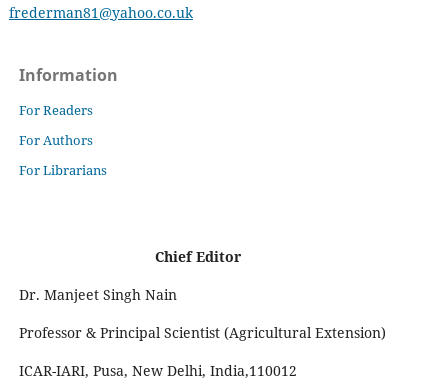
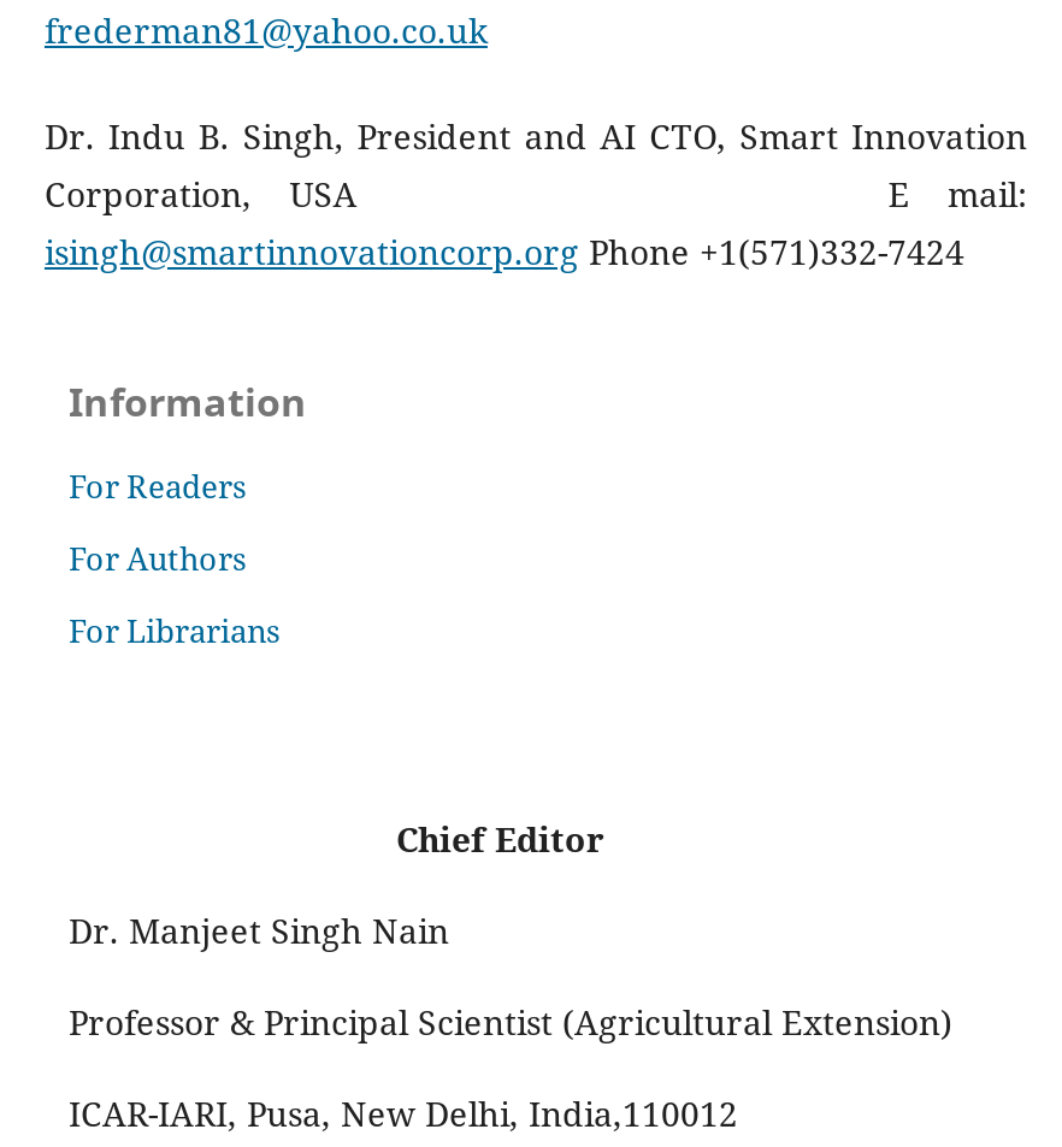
+ Dr. Indu B. Singh, President and AI CTO, Smart Innovation
+ Corporation, USA E mail:
+ isingh@smartinnovationcorp.org Phone +1(571)332-7424
